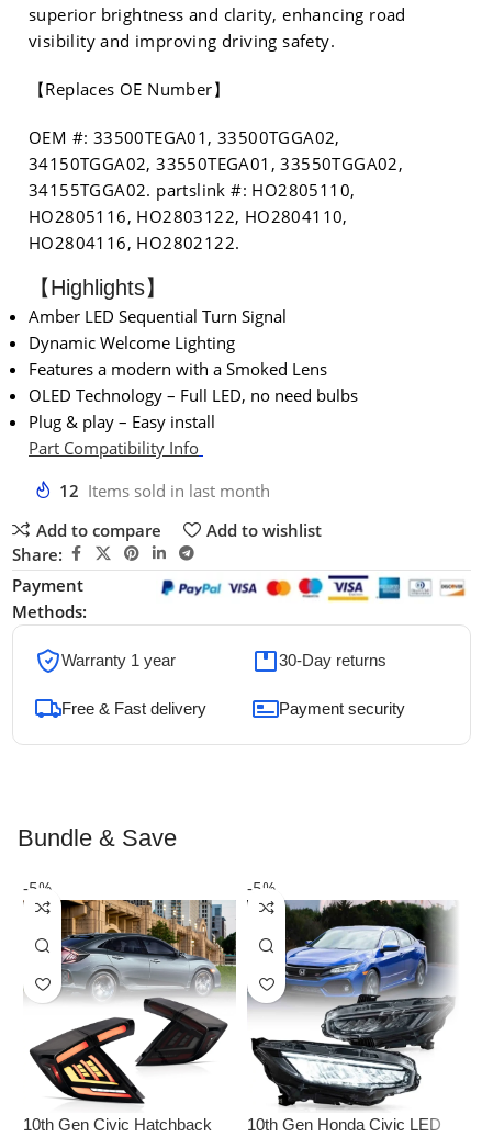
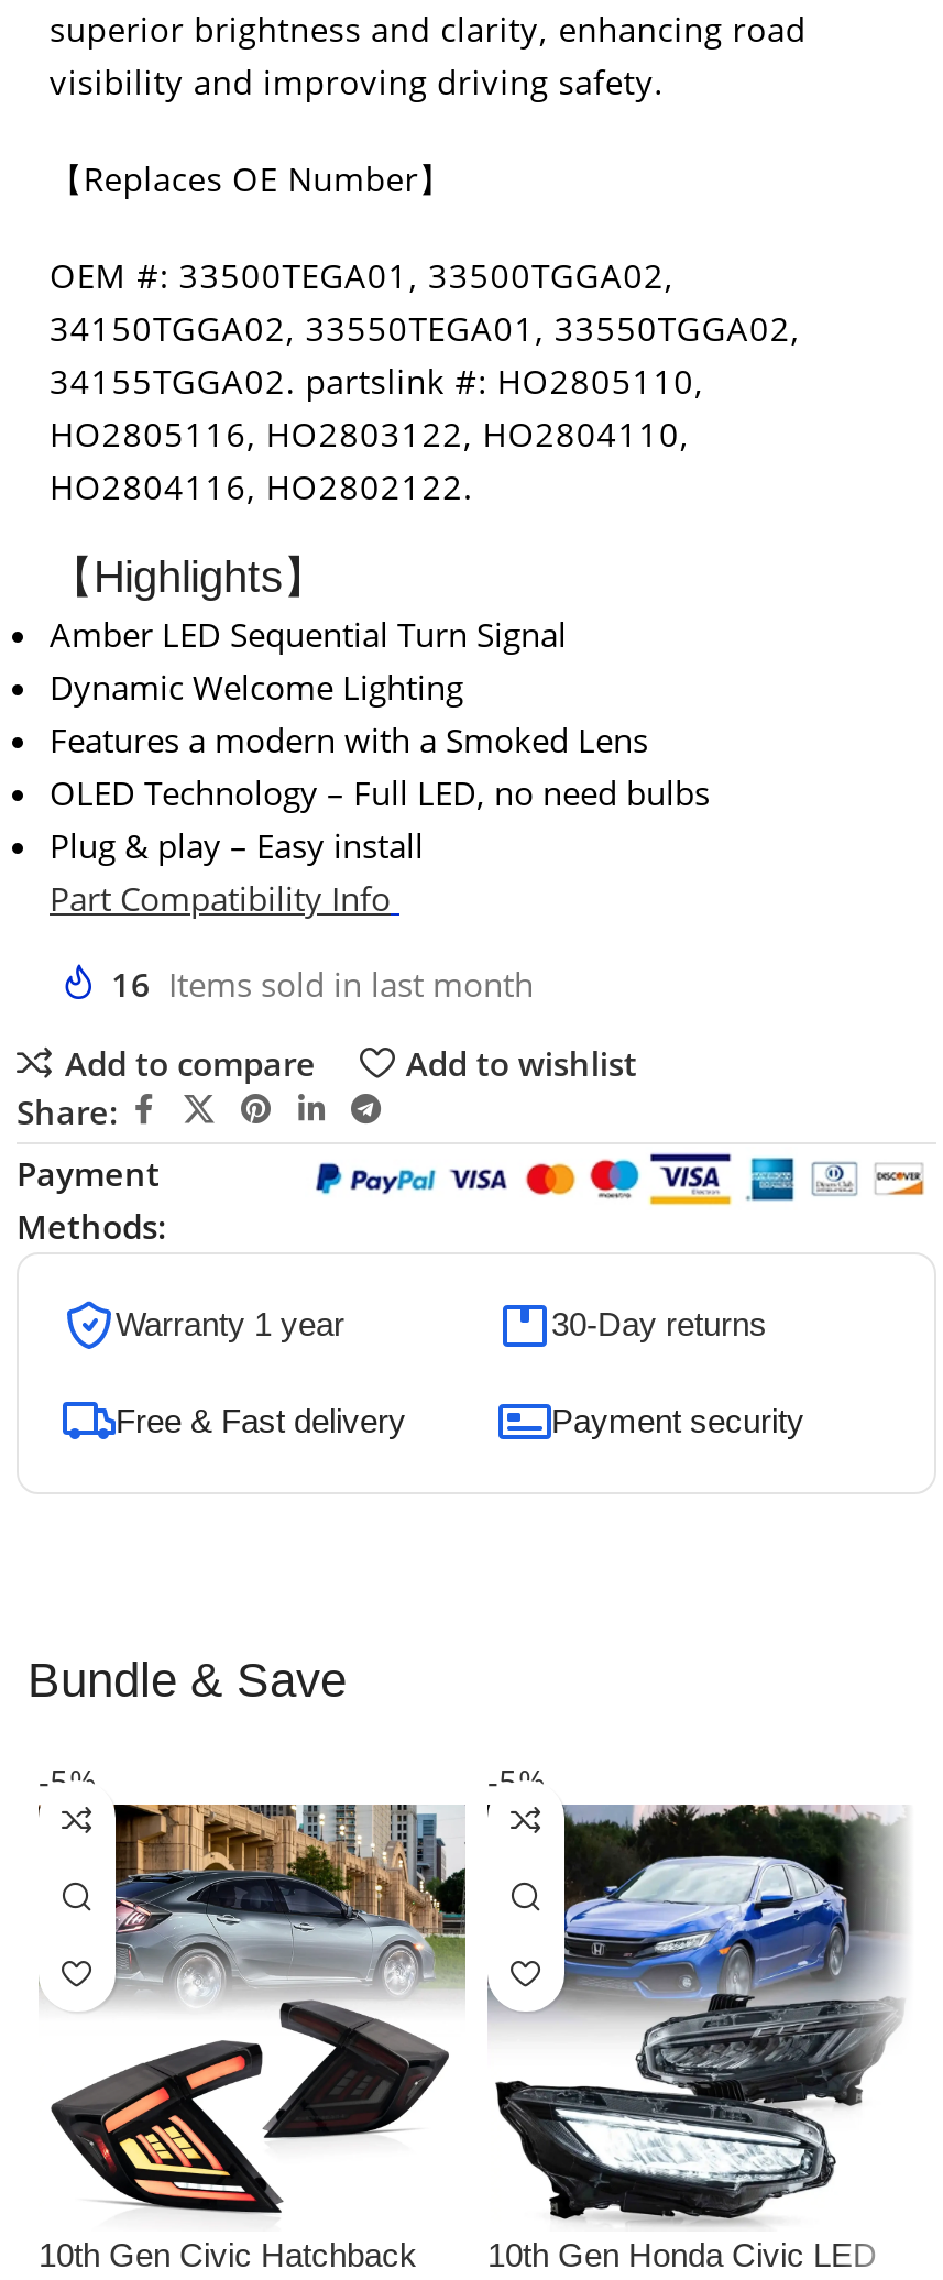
- 12 Items sold in last month
+ 16 Items sold in last month
